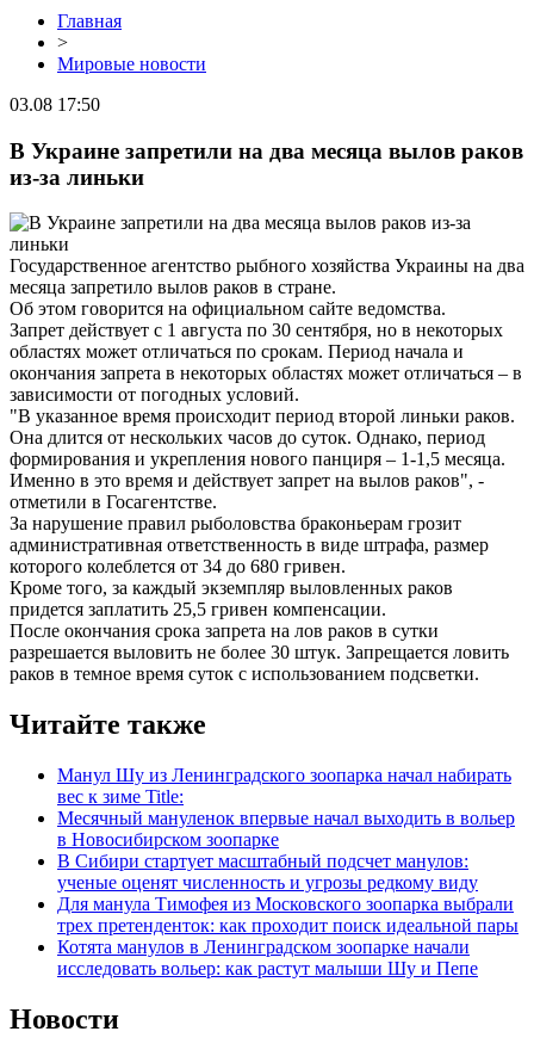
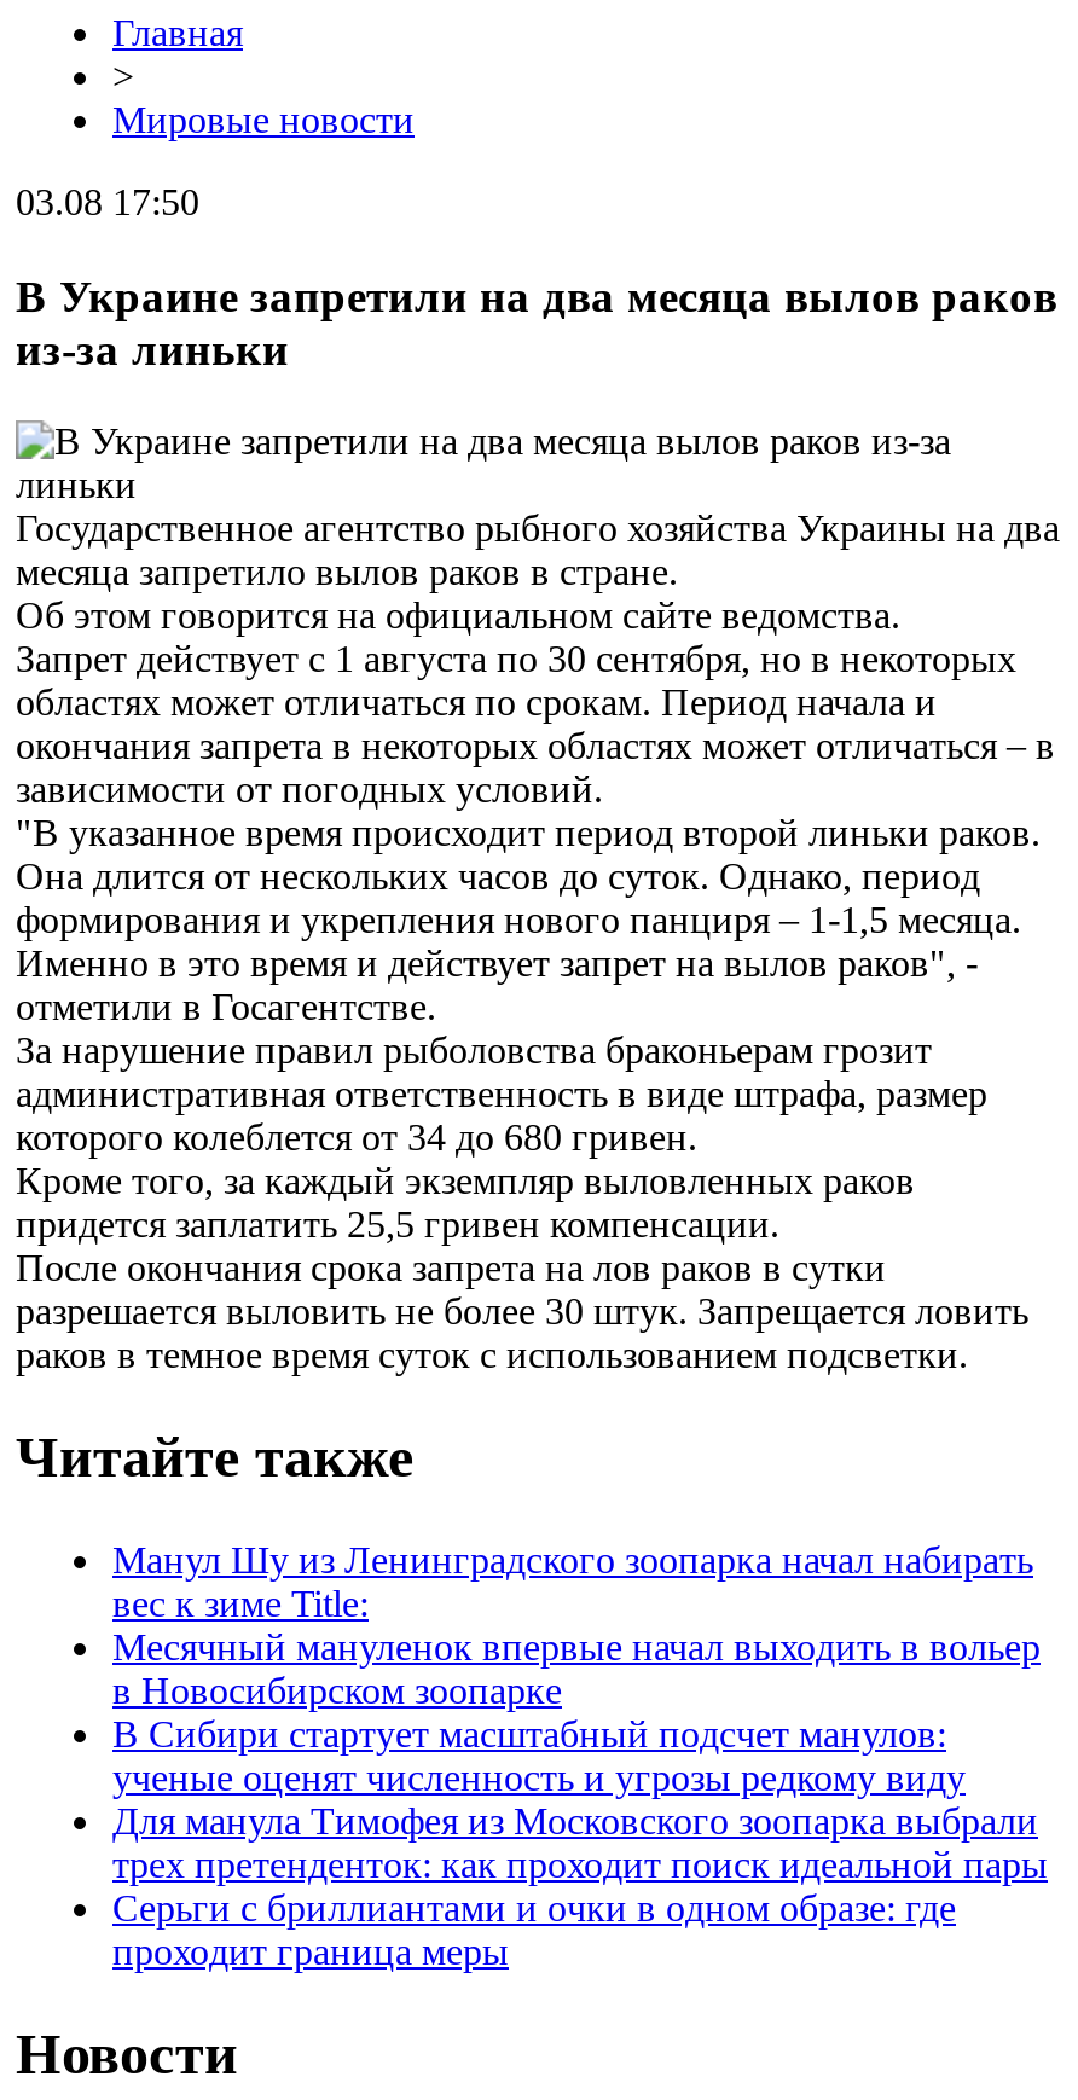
- Котята манулов в Ленинградском зоопарке начали
- исследовать вольер: как растут малыши Шу и Пепе
+ Серьги с бриллиантами и очки в одном образе: где
+ проходит граница меры
